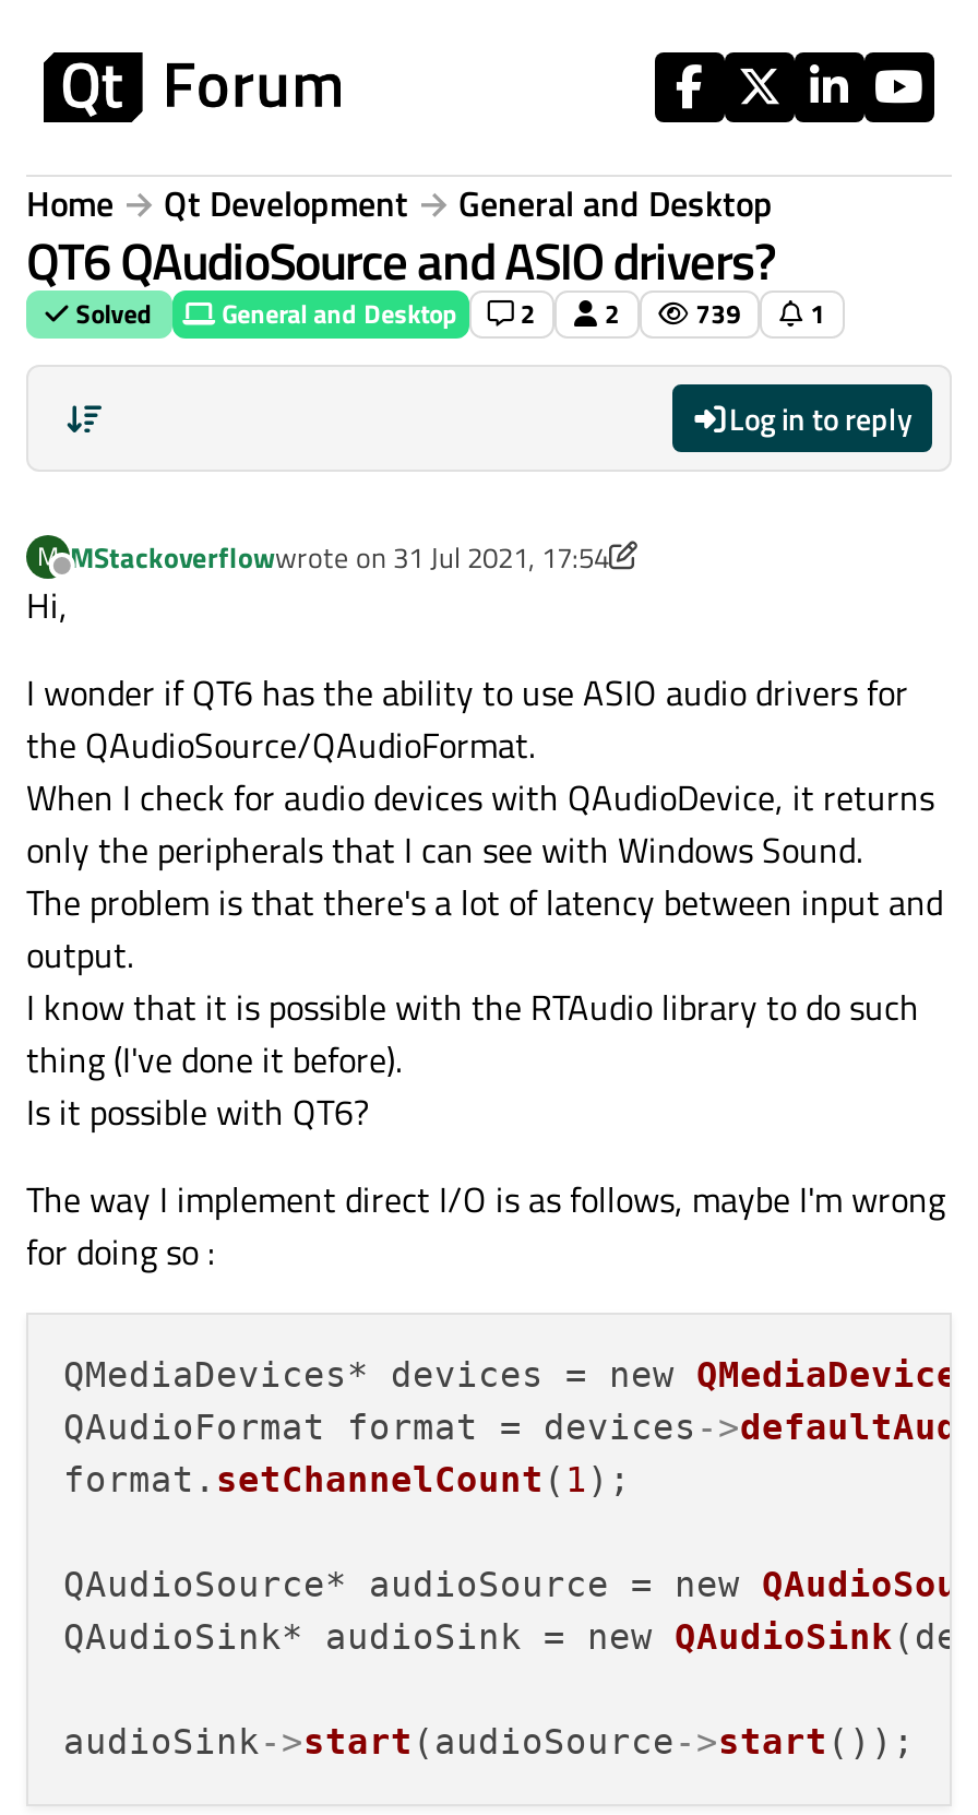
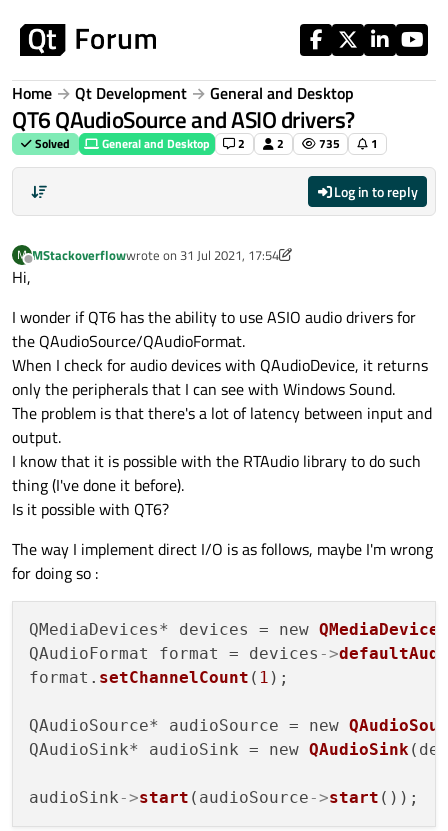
- Solved General and Desktop 2 2 739 1
+ Solved General and Desktop 2 2 735 1
